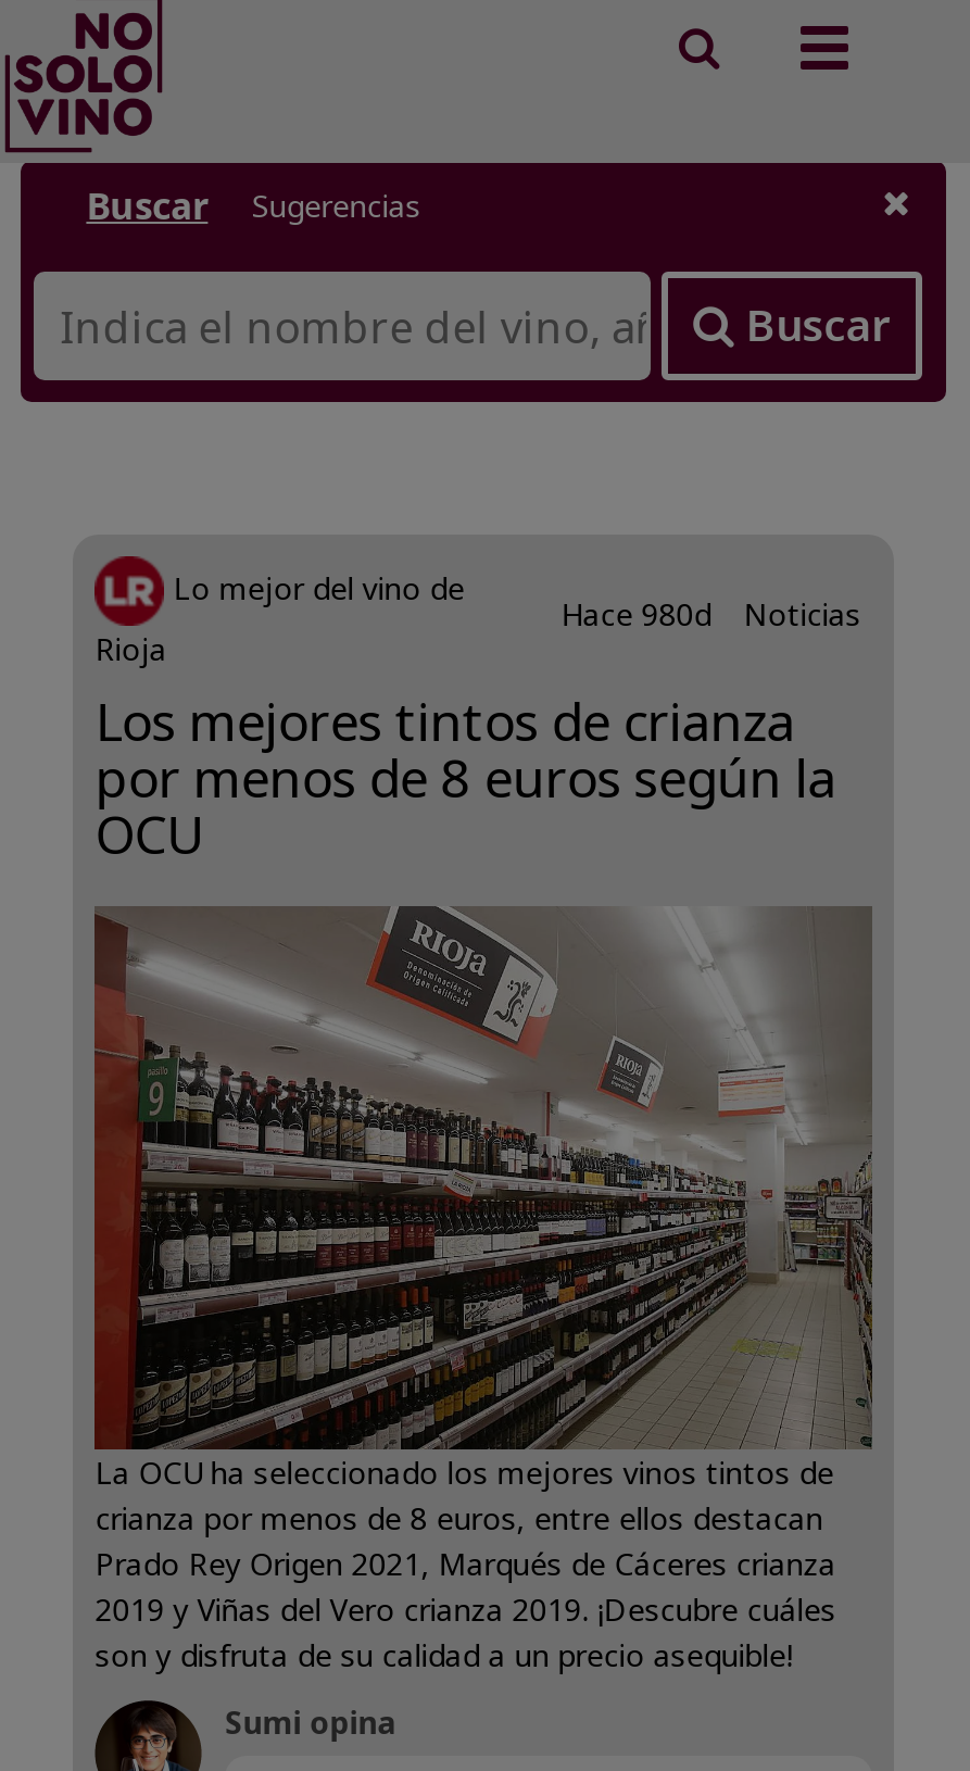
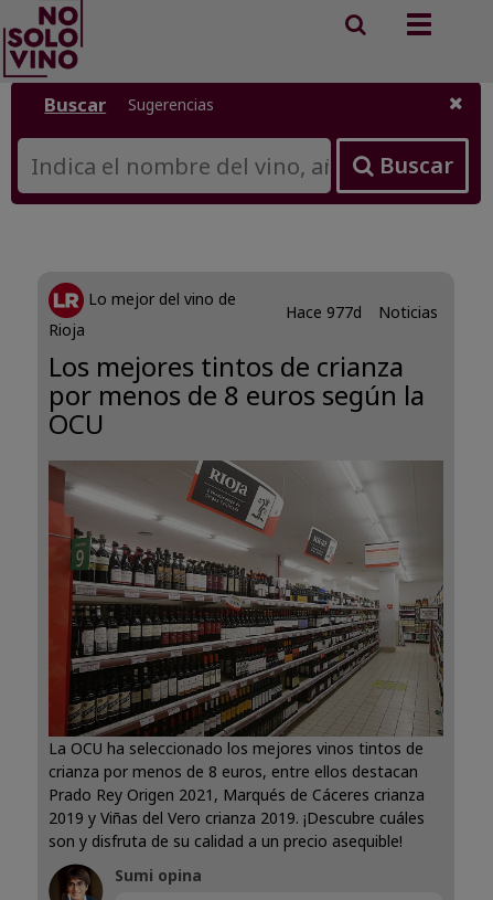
- Hace 980d Noticias
+ Hace 977d Noticias
